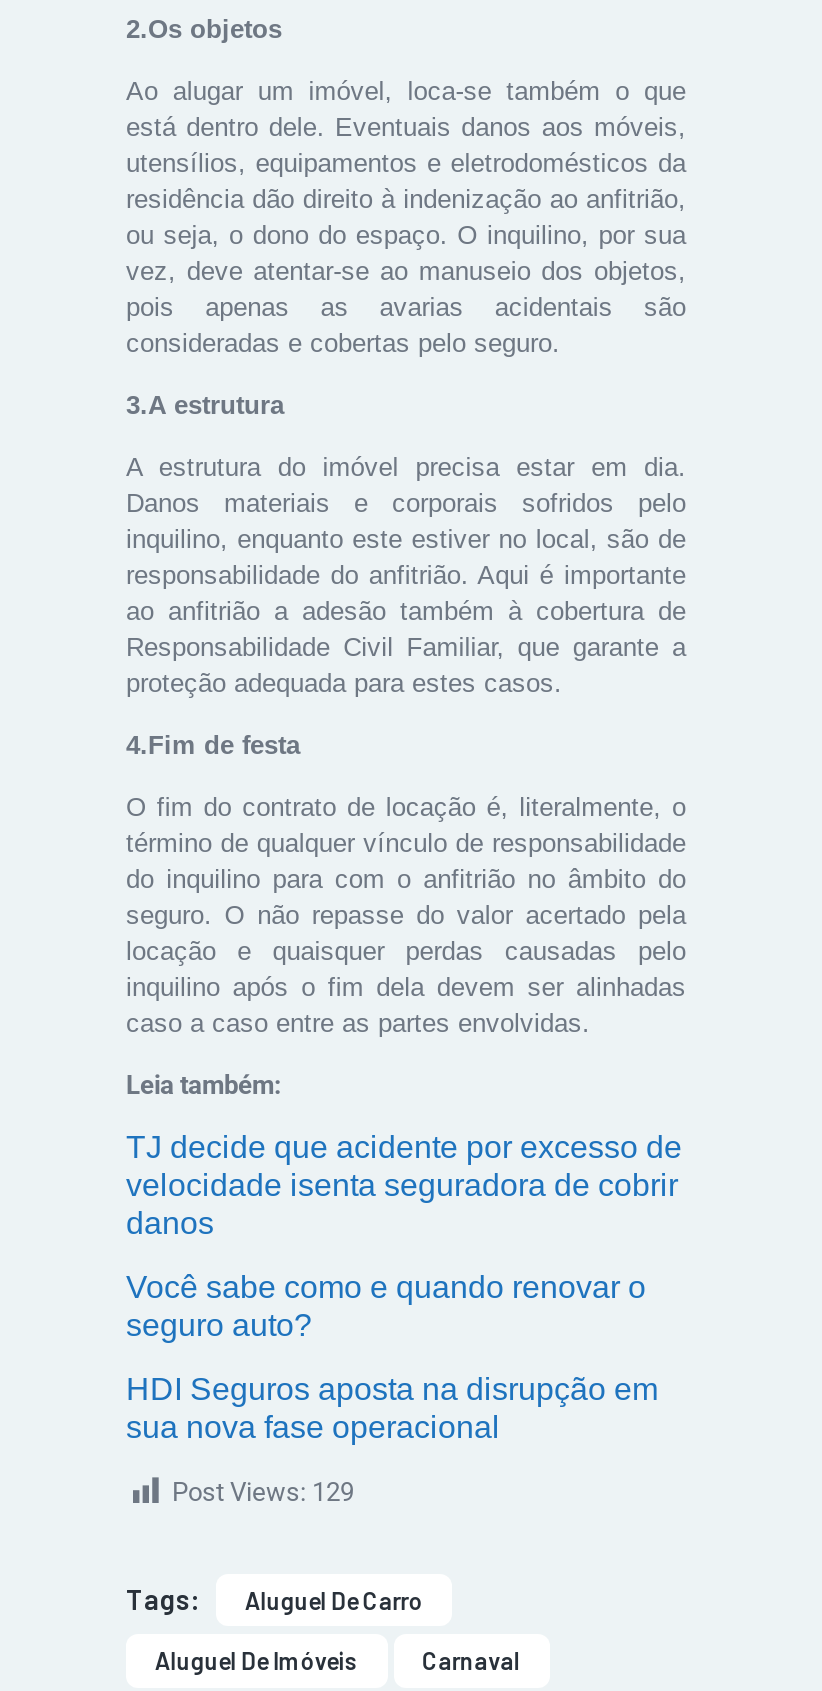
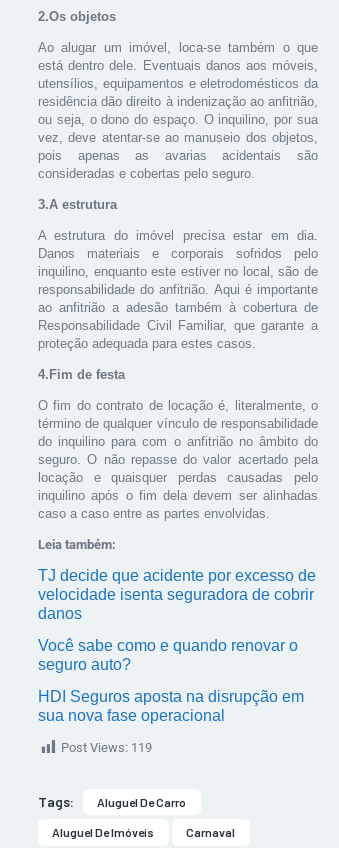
- Post Views: 129
+ Post Views: 119
